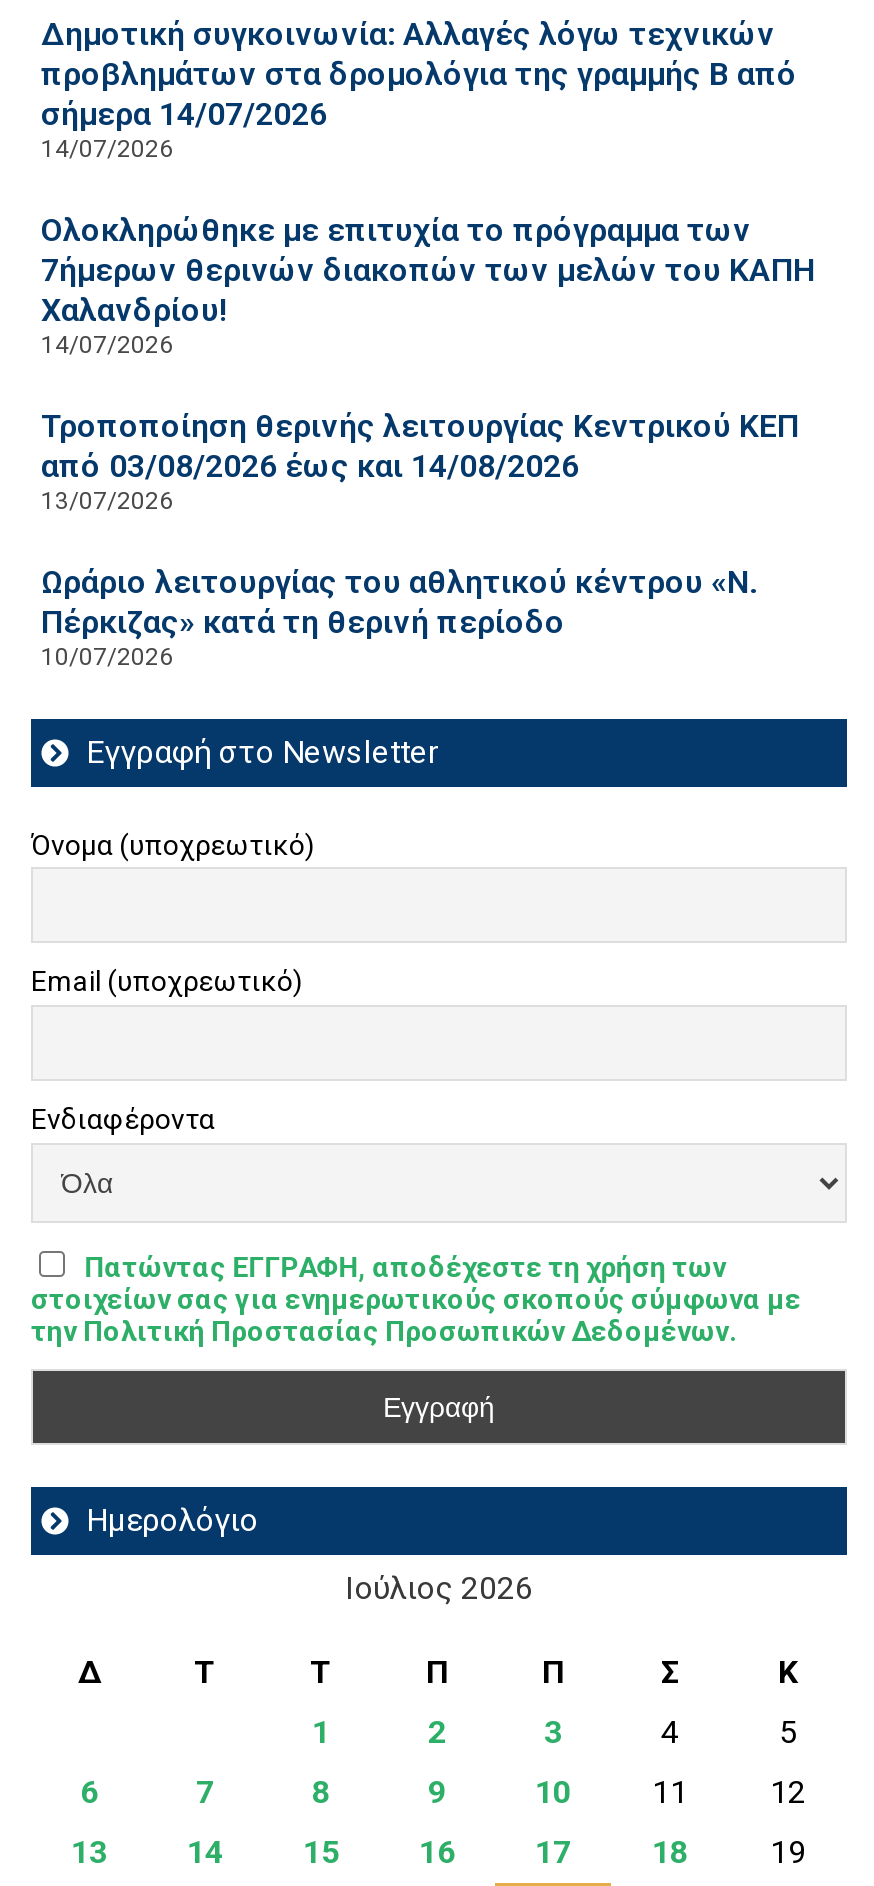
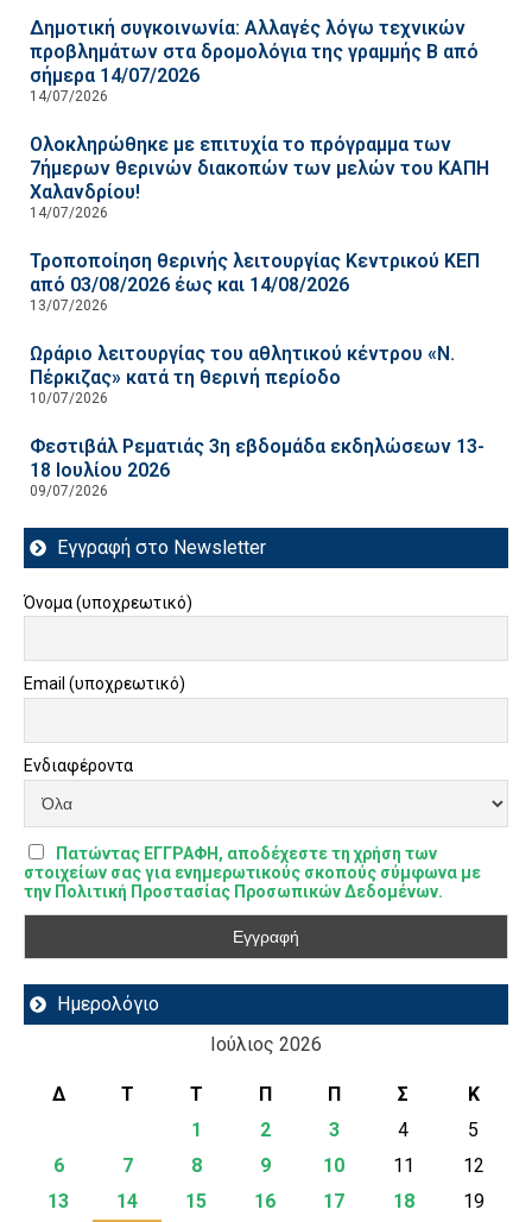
+ Φεστιβάλ Ρεματιάς 3η εβδομάδα εκδηλώσεων 13-
+ 18 Ιουλίου 2026
+ 09/07/2026
